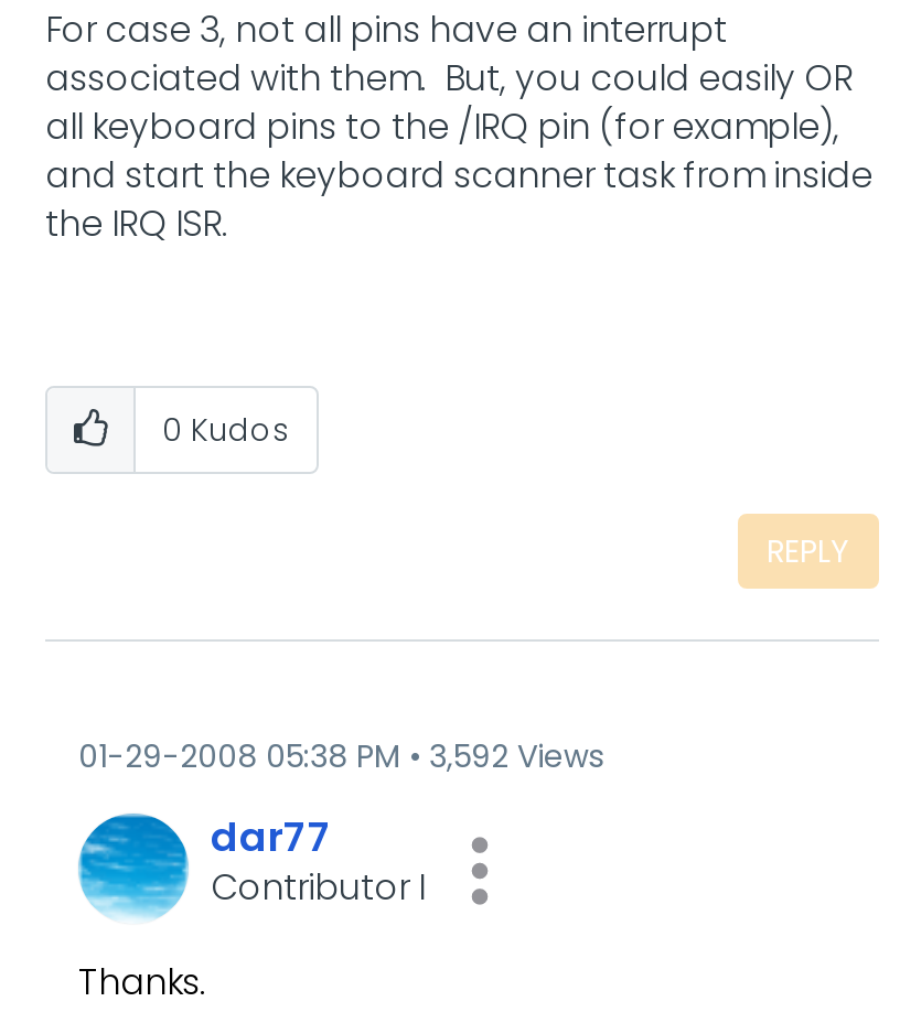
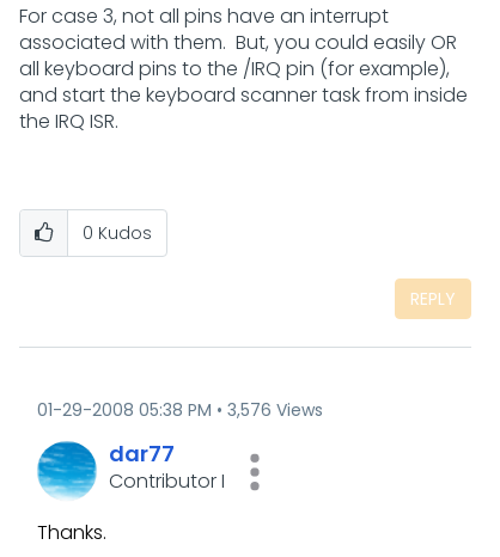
- 01-29-2008 05:38 PM 3,592 Views
+ 01-29-2008 05:38 PM 3,576 Views
